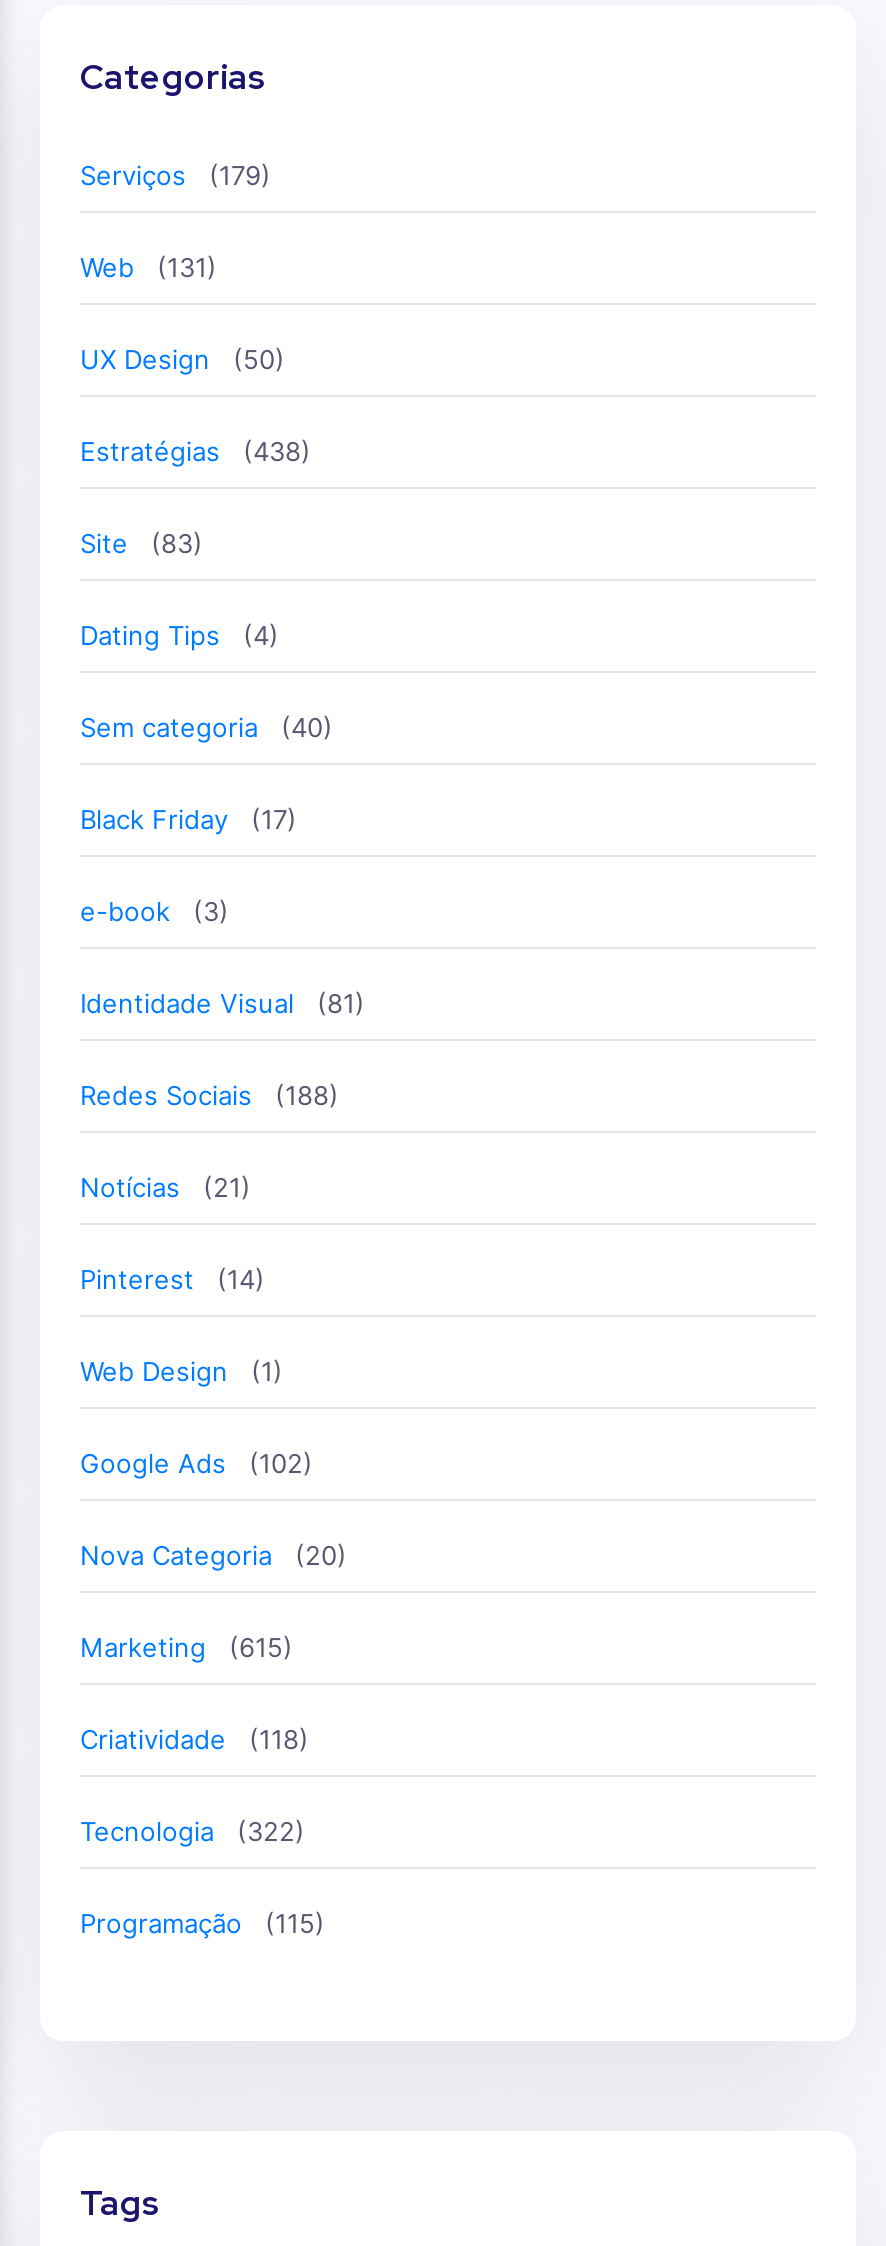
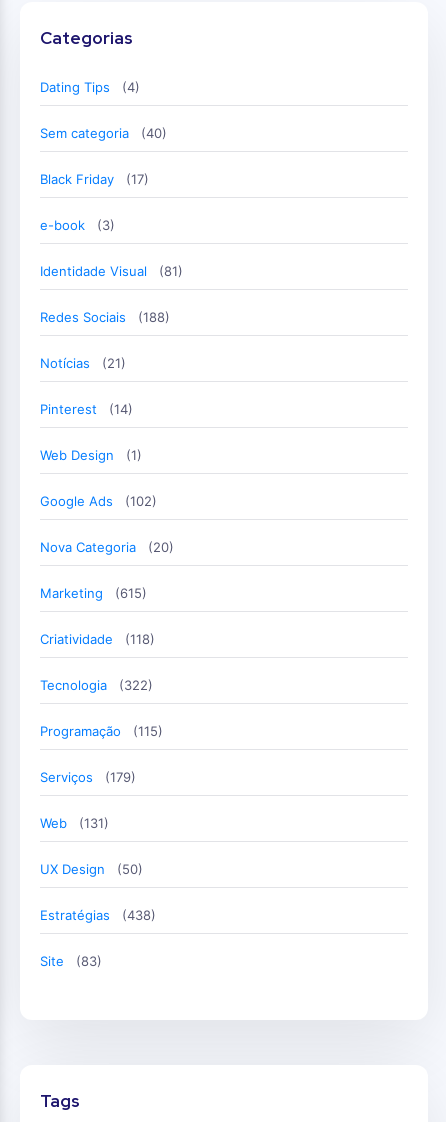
moved down: Serviços (179) | Web (131) | UX Design (50) | Estratégias (438) | Site (83)

moved up: Dating Tips (4) | Sem categoria (40) | Black Friday (17) | ... | Tecnologia (322) | Programação (115)
